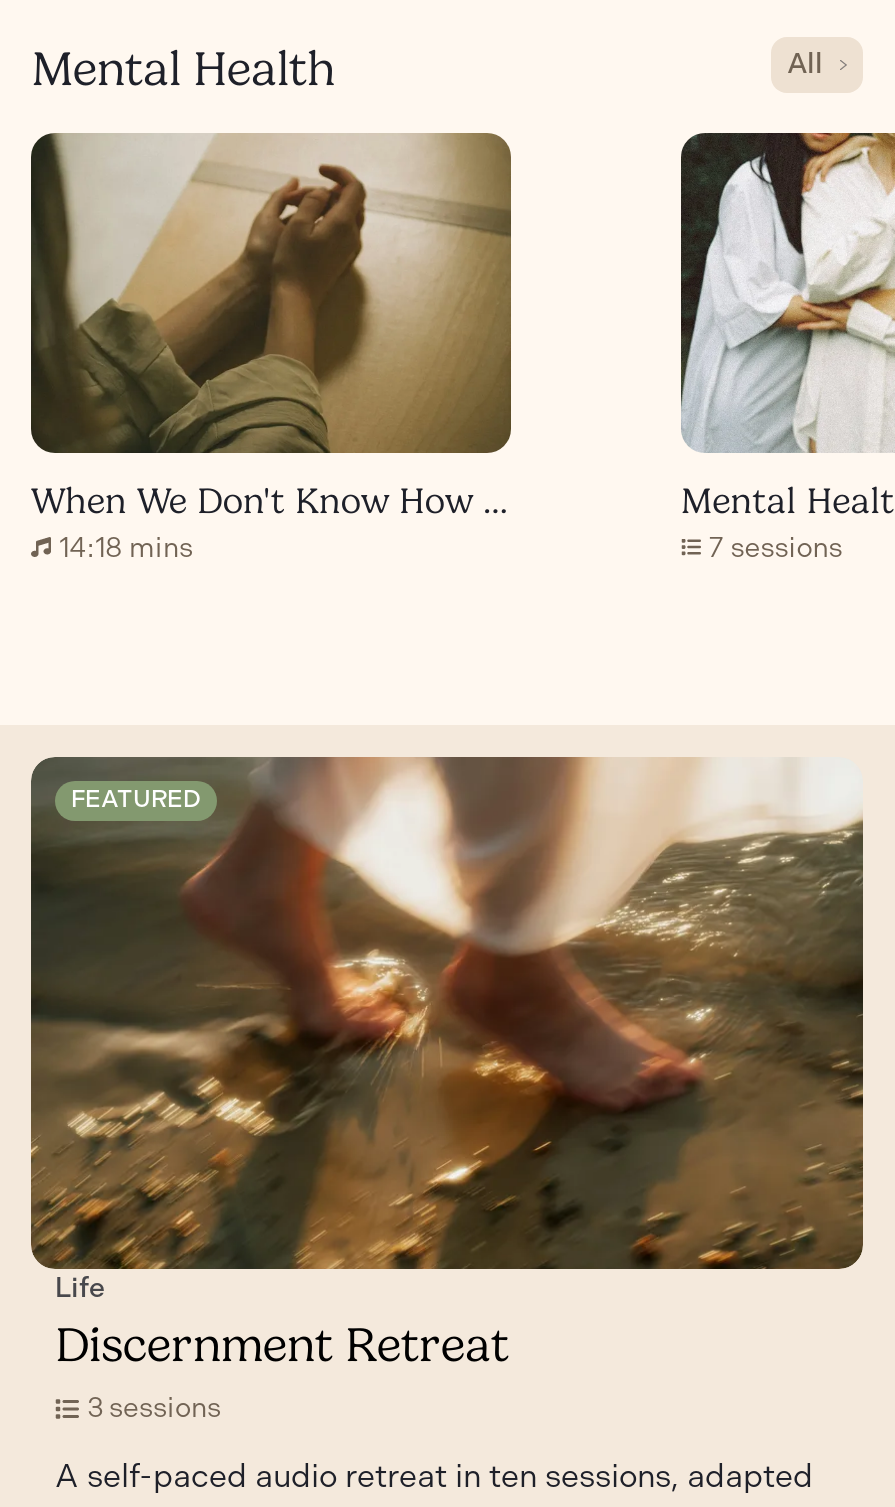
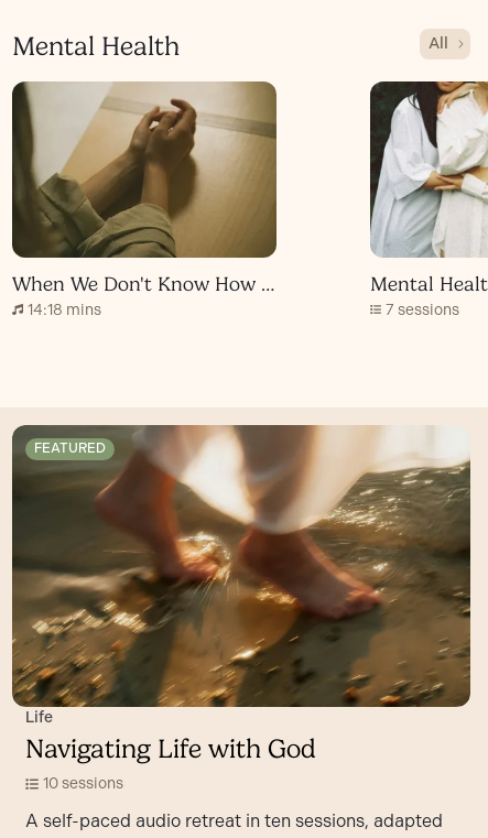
- Discernment Retreat
- 3 sessions
+ Navigating Life with God
+ 10 sessions
